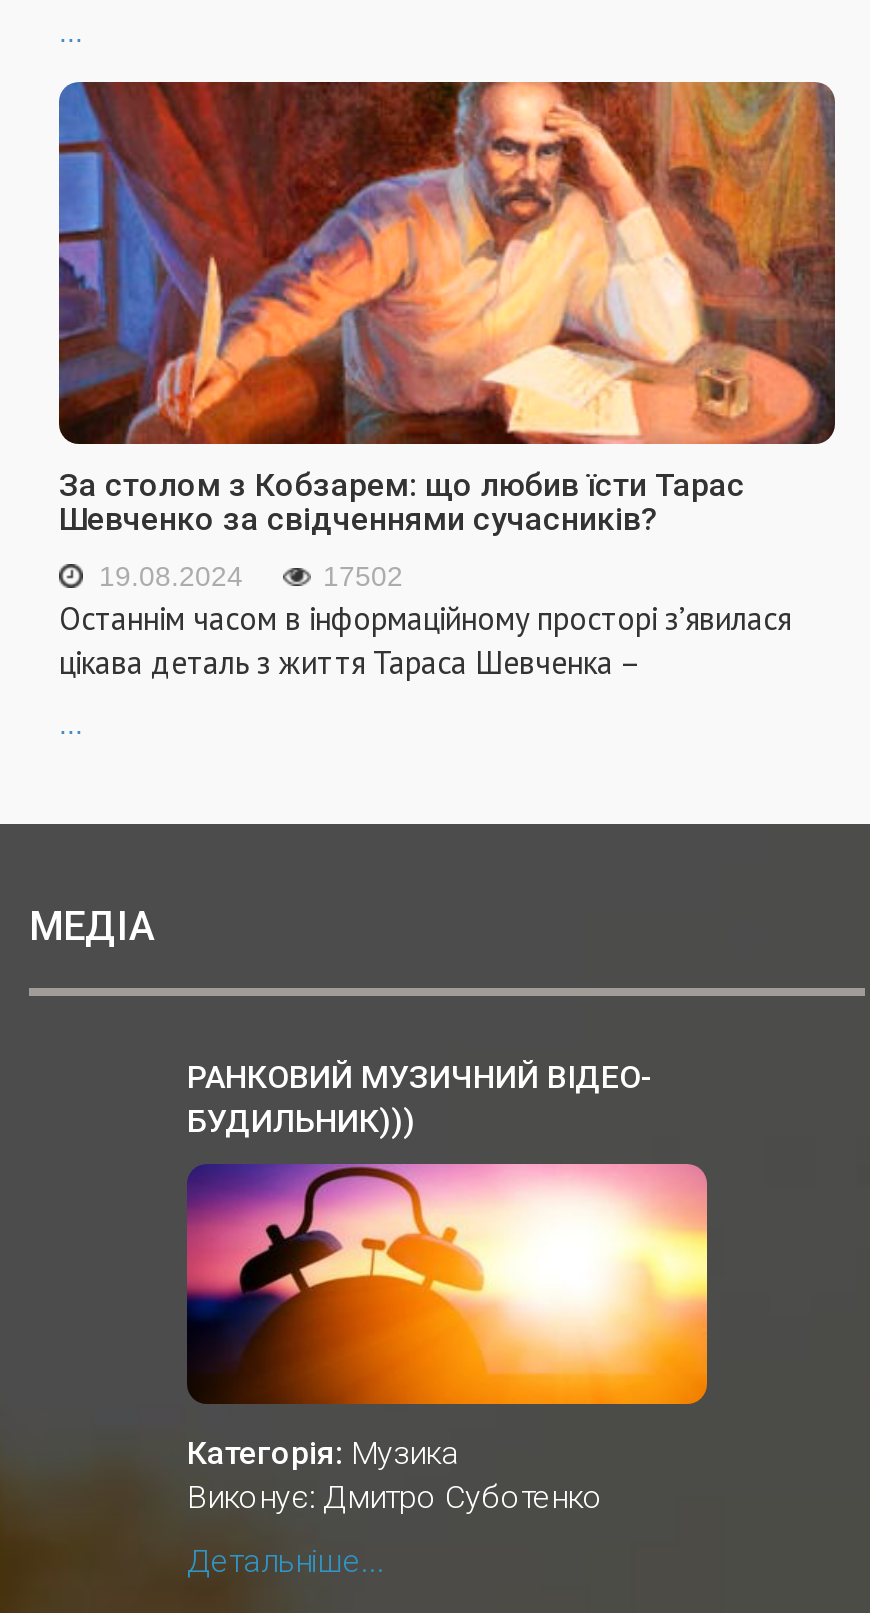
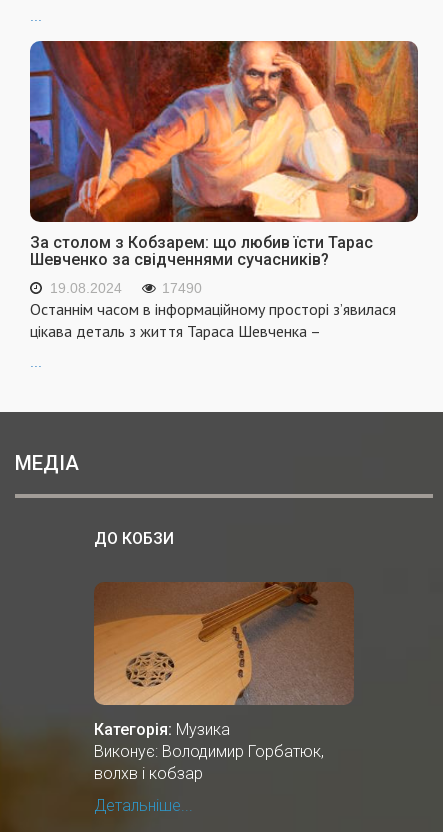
- 17502
+ 17490

- РАНКОВИЙ МУЗИЧНИЙ ВІДЕО-
- БУДИЛЬНИК)))
+ ДО КОБЗИ

- [image]
- Виконує: Дмитро Суботенко
+ [image]
+ Виконує: Володимир Горбатюк,
+ волхв і кобзар
